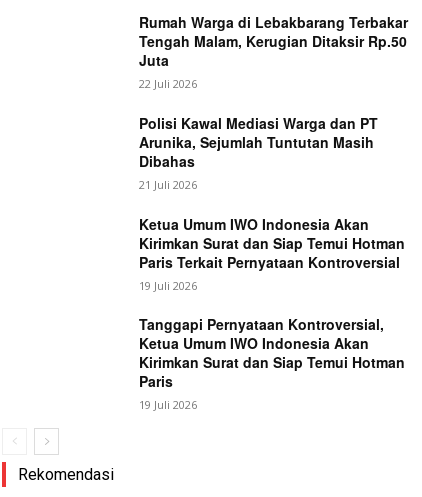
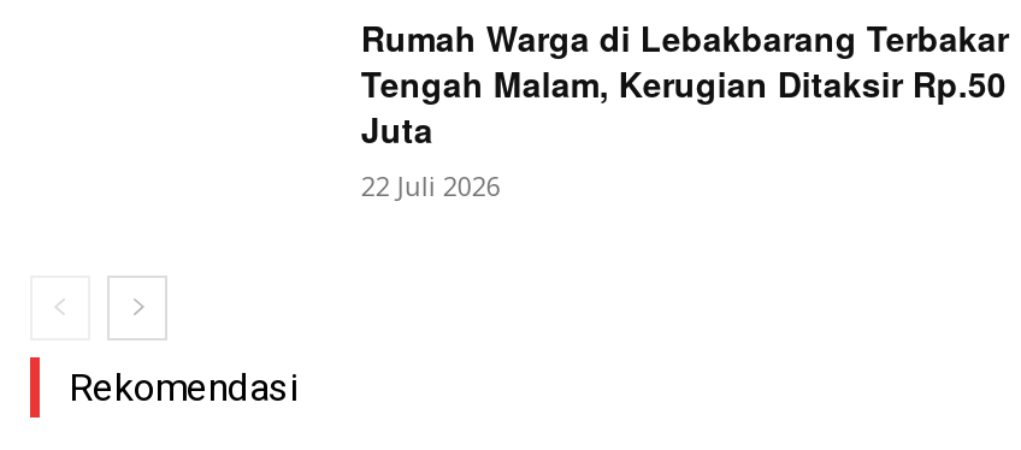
- Polisi Kawal Mediasi Warga dan PT
- Arunika, Sejumlah Tuntutan Masih
- Dibahas
- 21 Juli 2026
- Ketua Umum IWO Indonesia Akan
- Kirimkan Surat dan Siap Temui Hotman
- Paris Terkait Pernyataan Kontroversial
- 19 Juli 2026
- Tanggapi Pernyataan Kontroversial,
- Ketua Umum IWO Indonesia Akan
- Kirimkan Surat dan Siap Temui Hotman
- Paris
- 19 Juli 2026
